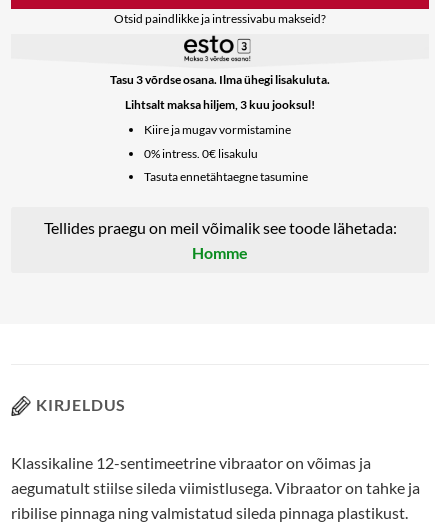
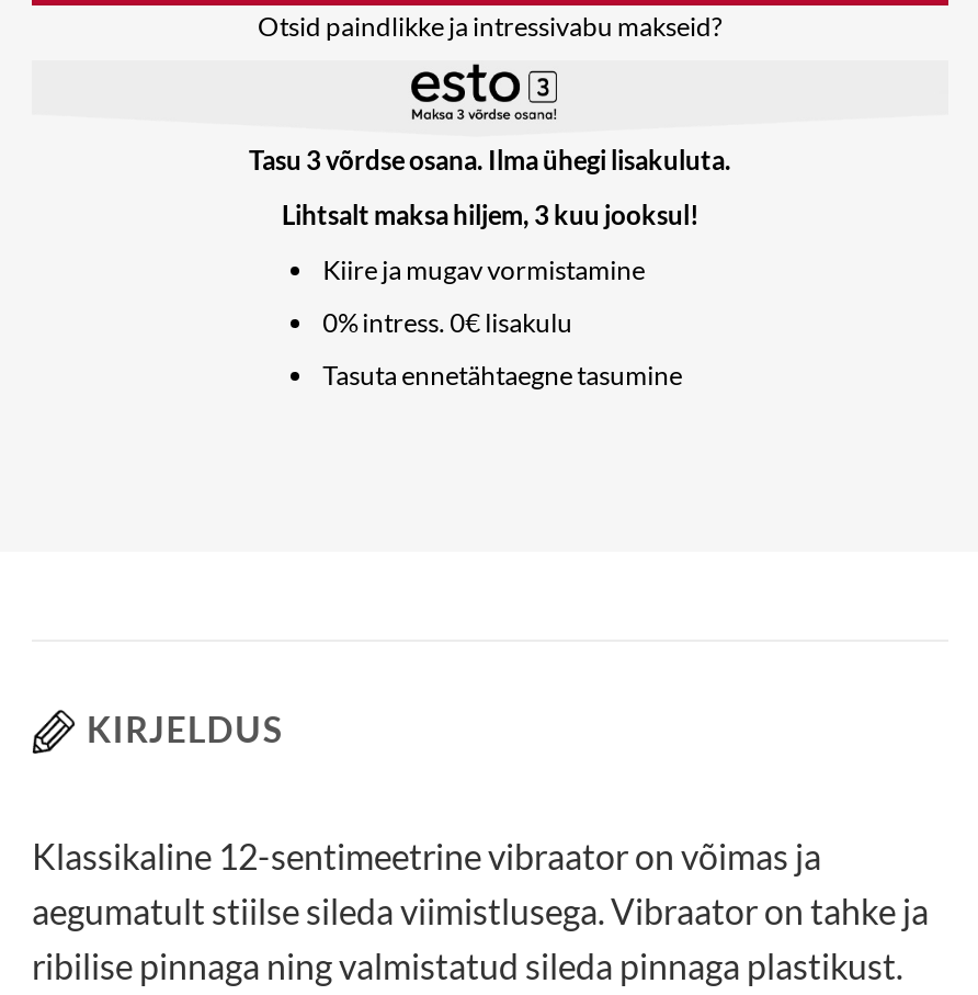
- Tellides praegu on meil võimalik see toode lähetada:
- Homme
